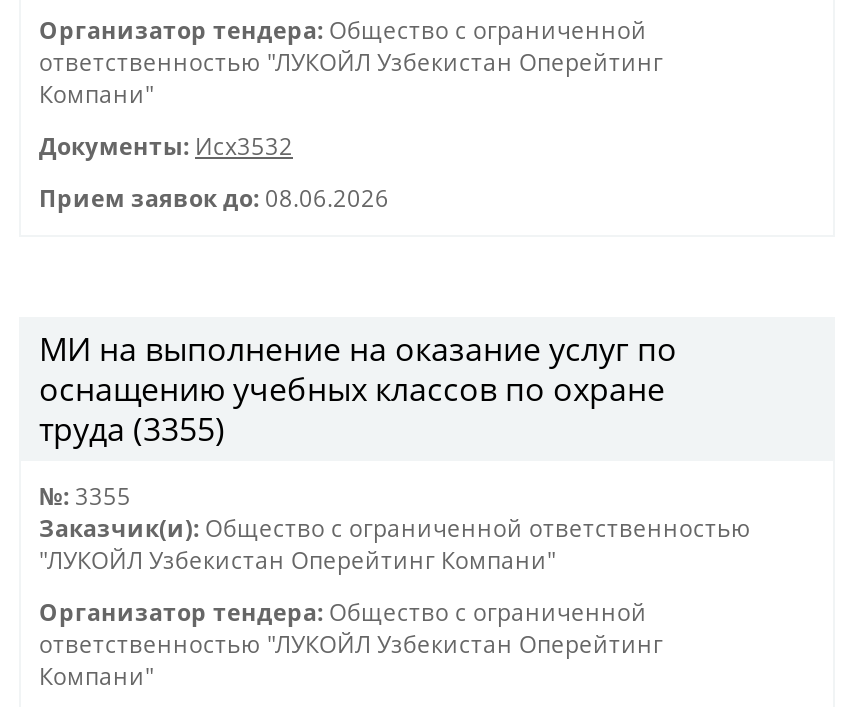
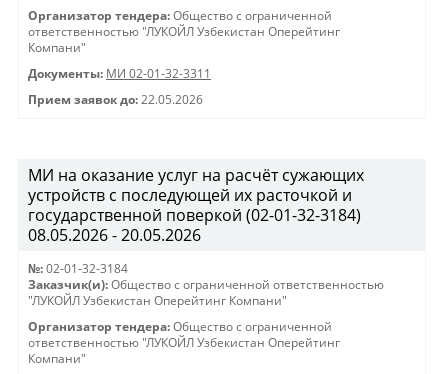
- Документы: Исх3532
+ Документы: МИ 02-01-32-3311

- Прием заявок до: 08.06.2026
+ Прием заявок до: 22.05.2026

- МИ на выполнение на оказание услуг по
- оснащению учебных классов по охране
- труда (3355)
+ МИ на оказание услуг на расчёт сужающих
+ устройств с последующей их расточкой и
+ государственной поверкой (02-01-32-3184)
+ 08.05.2026 - 20.05.2026

- №: 3355
+ №: 02-01-32-3184
